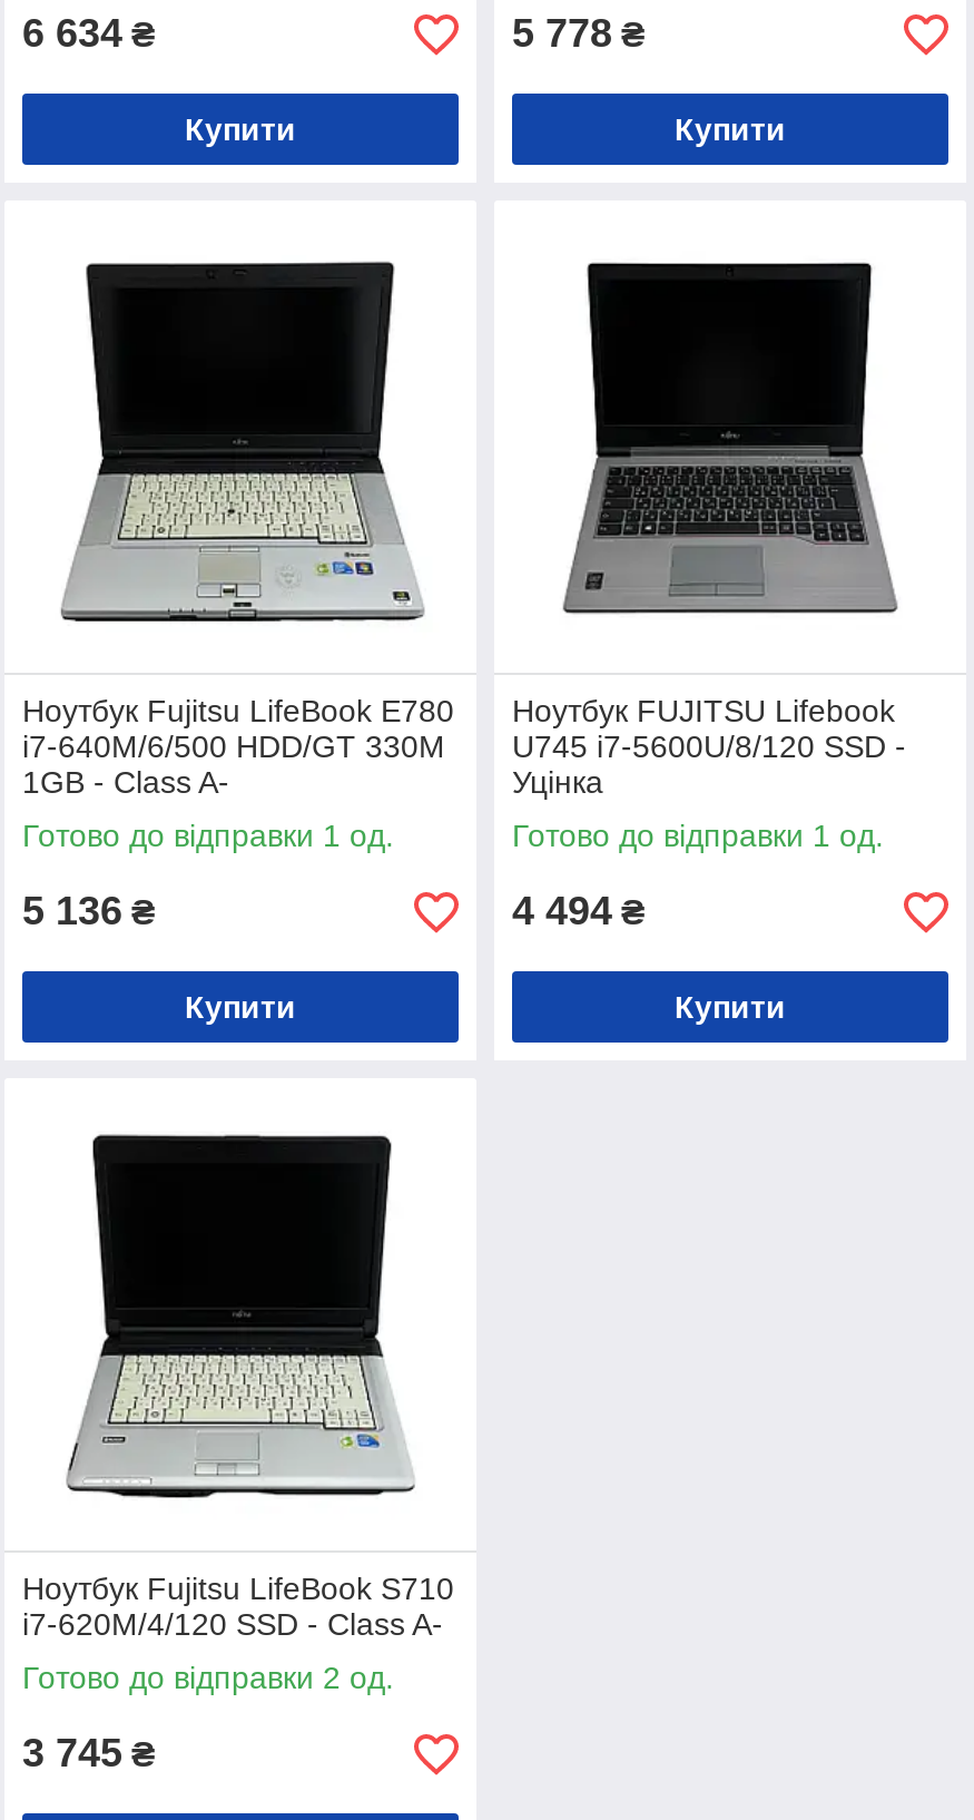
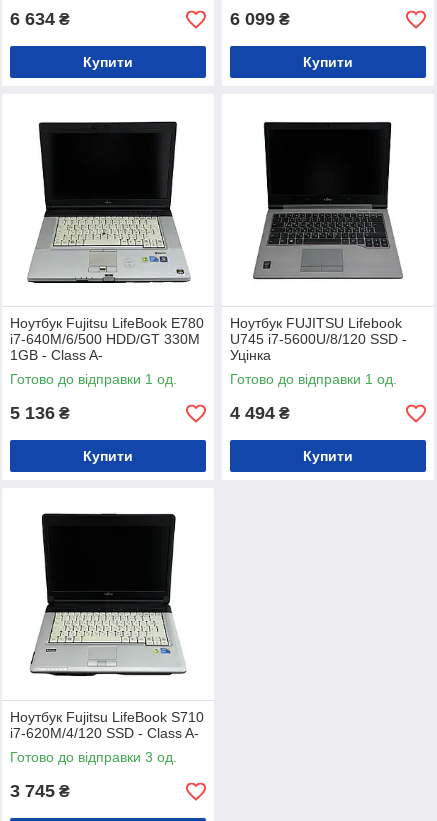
- 5 778 ₴
+ 6 099 ₴

- Готово до відправки 2 од.
+ Готово до відправки 3 од.
